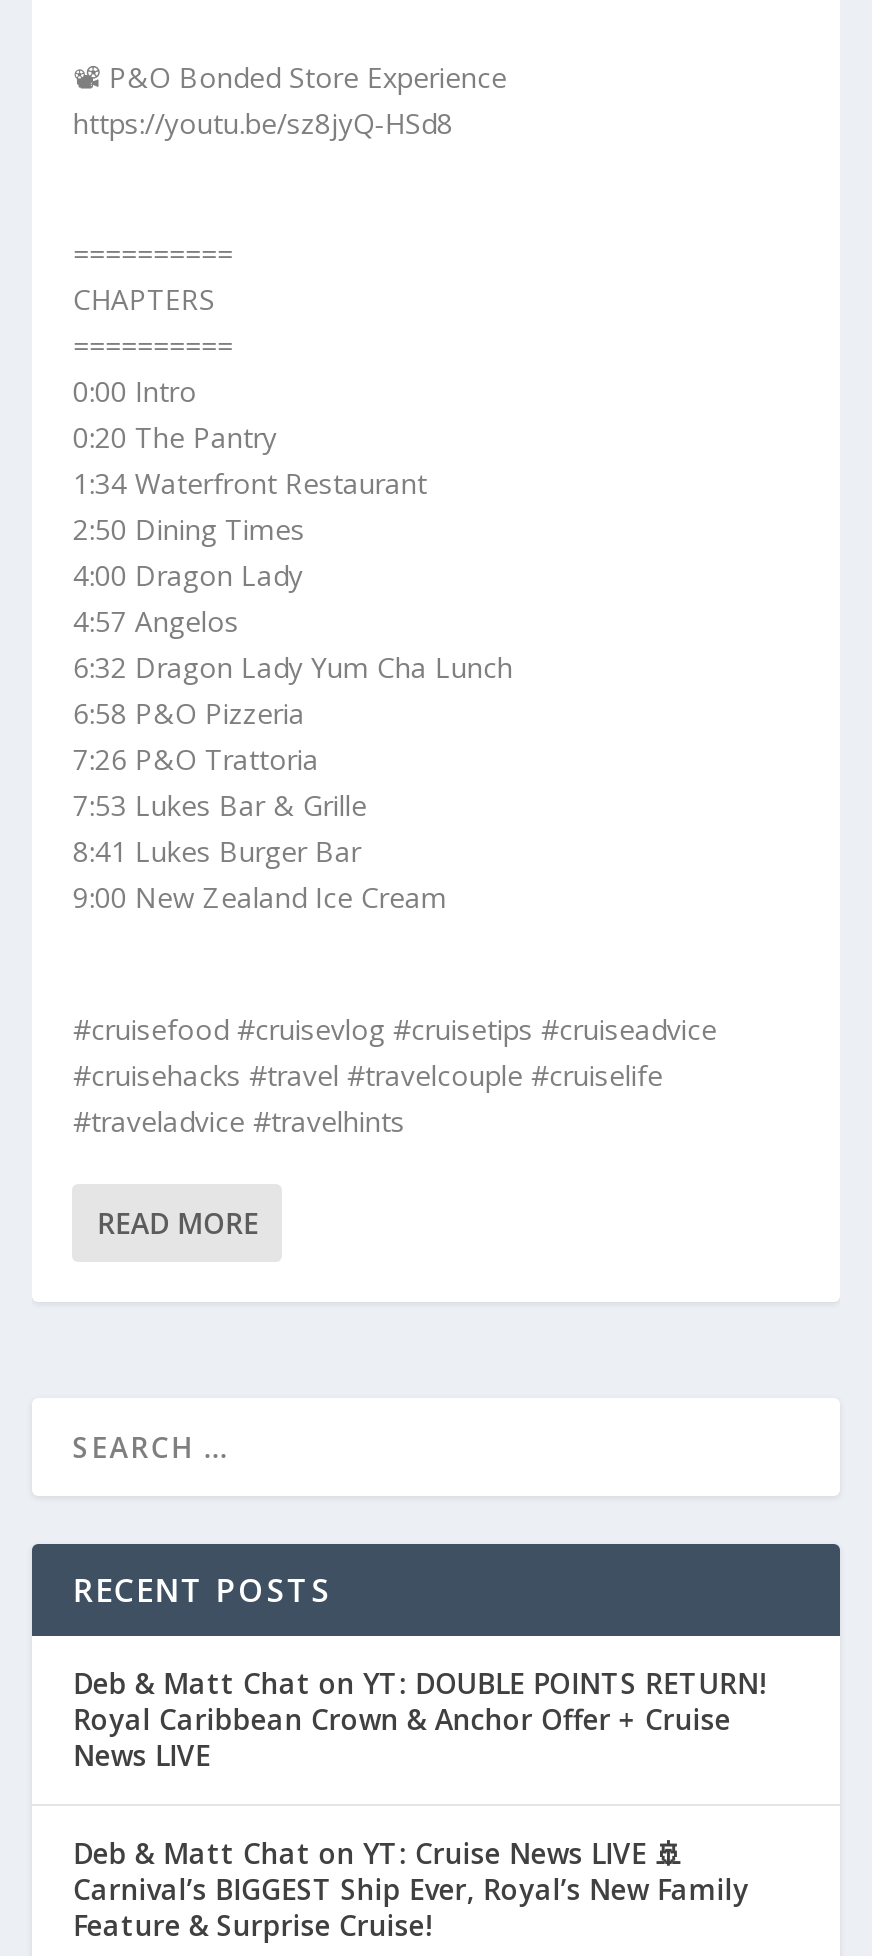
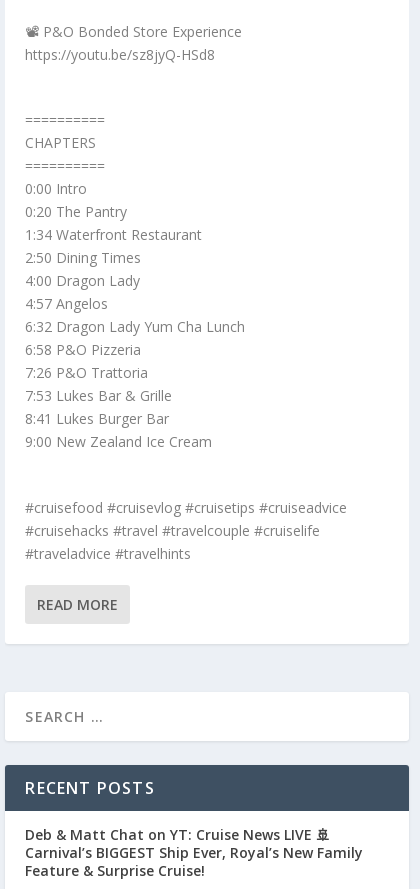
- Deb & Matt Chat on YT: DOUBLE POINTS RETURN!
- Royal Caribbean Crown & Anchor Offer + Cruise
- News LIVE
